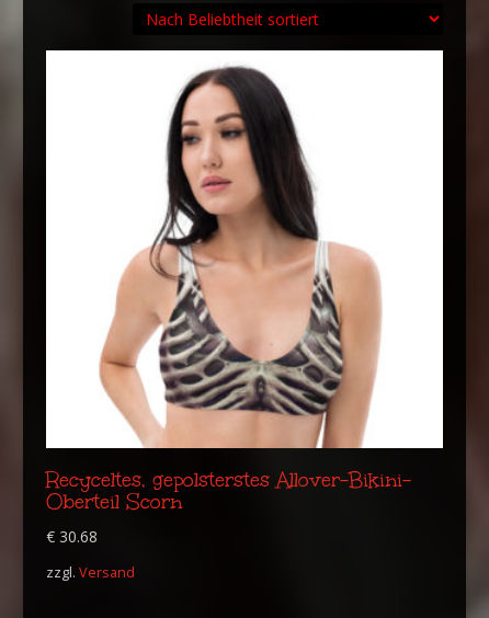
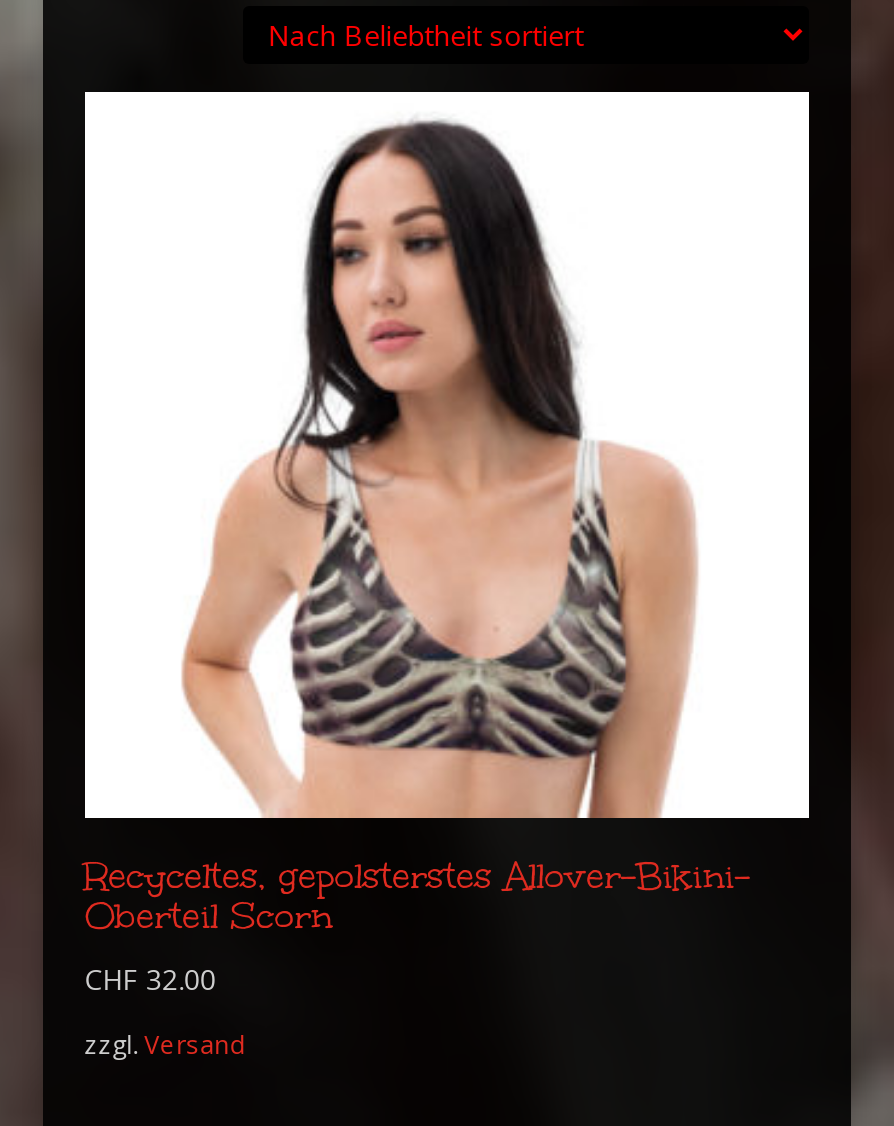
- €30.68
+ CHF 32.00
